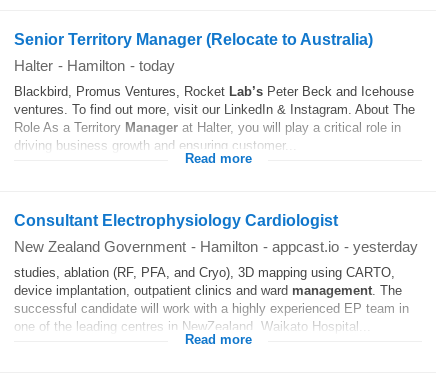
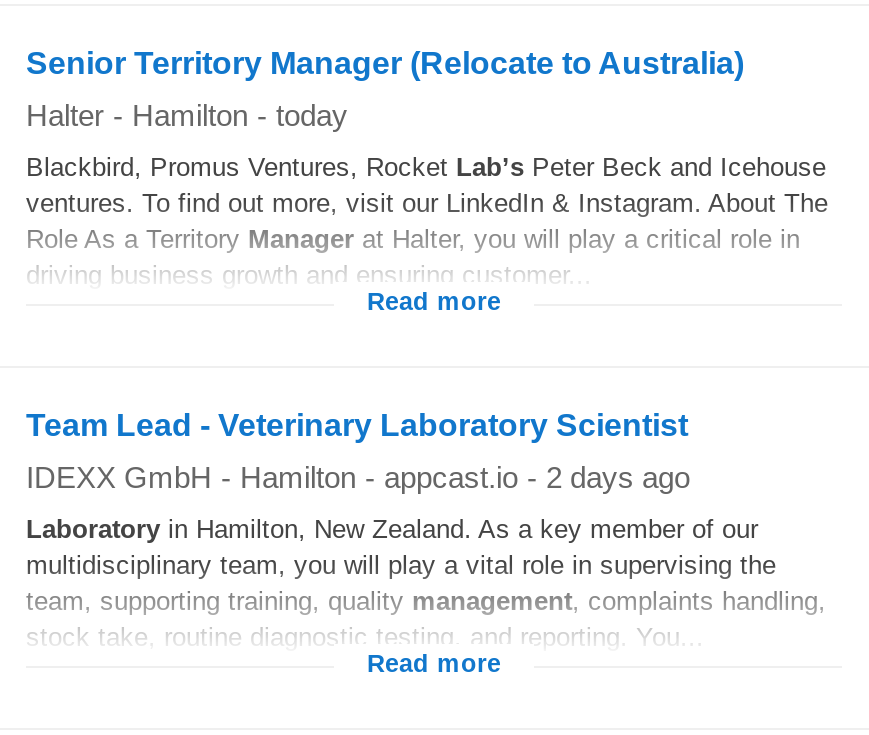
- Consultant Electrophysiology Cardiologist
+ Team Lead - Veterinary Laboratory Scientist

- New Zealand Government - Hamilton - appcast.io - yesterday
+ IDEXX GmbH - Hamilton - appcast.io - 2 days ago

- studies, ablation (RF, PFA, and Cryo), 3D mapping using CARTO,
- device implantation, outpatient clinics and ward management. The
- successful candidate will work with a highly experienced EP team in
- one of the leading centres in NewZealand. Waikato Hospital...
+ Laboratory in Hamilton, New Zealand. As a key member of our
+ multidisciplinary team, you will play a vital role in supervising the
+ team, supporting training, quality management, complaints handling,
+ stock take, routine diagnostic testing, and reporting. You...
